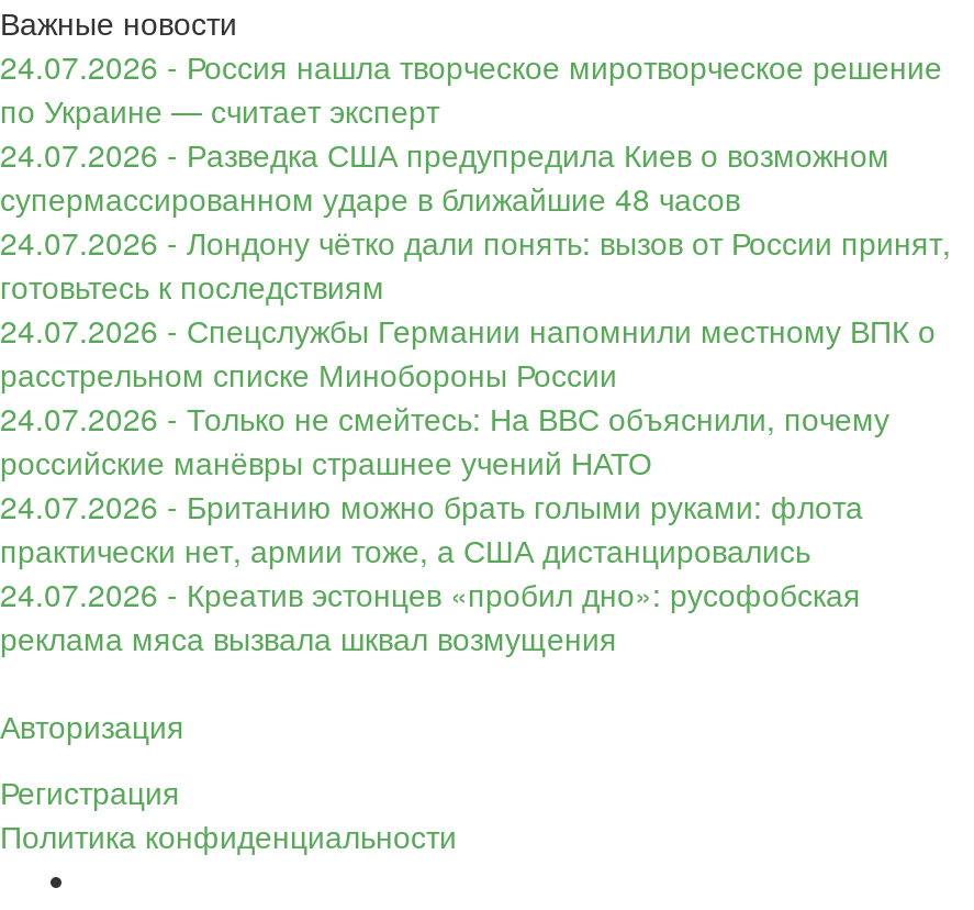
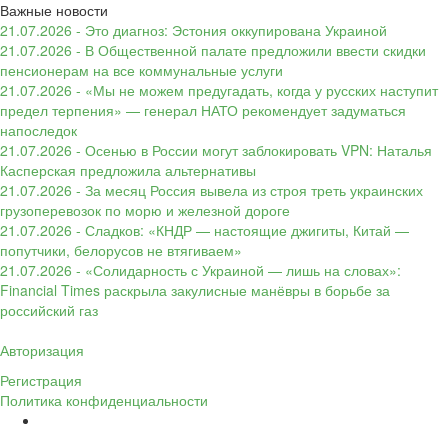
- 24.07.2026 - Россия нашла творческое миротворческое решение
- по Украине — считает эксперт
- 24.07.2026 - Разведка США предупредила Киев о возможном
- супермассированном ударе в ближайшие 48 часов
- 24.07.2026 - Лондону чётко дали понять: вызов от России принят,
- готовьтесь к последствиям
- 24.07.2026 - Спецслужбы Германии напомнили местному ВПК о
- расстрельном списке Минобороны России
- 24.07.2026 - Только не смейтесь: На ВВС объяснили, почему
- российские манёвры страшнее учений НАТО
- 24.07.2026 - Британию можно брать голыми руками: флота
- практически нет, армии тоже, а США дистанцировались
- 24.07.2026 - Креатив эстонцев «пробил дно»: русофобская
- реклама мяса вызвала шквал возмущения
+ 21.07.2026 - Это диагноз: Эстония оккупирована Украиной
+ 21.07.2026 - В Общественной палате предложили ввести скидки
+ пенсионерам на все коммунальные услуги
+ 21.07.2026 - «Мы не можем предугадать, когда у русских наступит
+ предел терпения» — генерал НАТО рекомендует задуматься
+ напоследок
+ 21.07.2026 - Осенью в России могут заблокировать VPN: Наталья
+ Касперская предложила альтернативы
+ 21.07.2026 - За месяц Россия вывела из строя треть украинских
+ грузоперевозок по морю и железной дороге
+ 21.07.2026 - Сладков: «КНДР — настоящие джигиты, Китай —
+ попутчики, белорусов не втягиваем»
+ 21.07.2026 - «Солидарность с Украиной — лишь на словах»:
+ Financial Times раскрыла закулисные манёвры в борьбе за
+ российский газ
